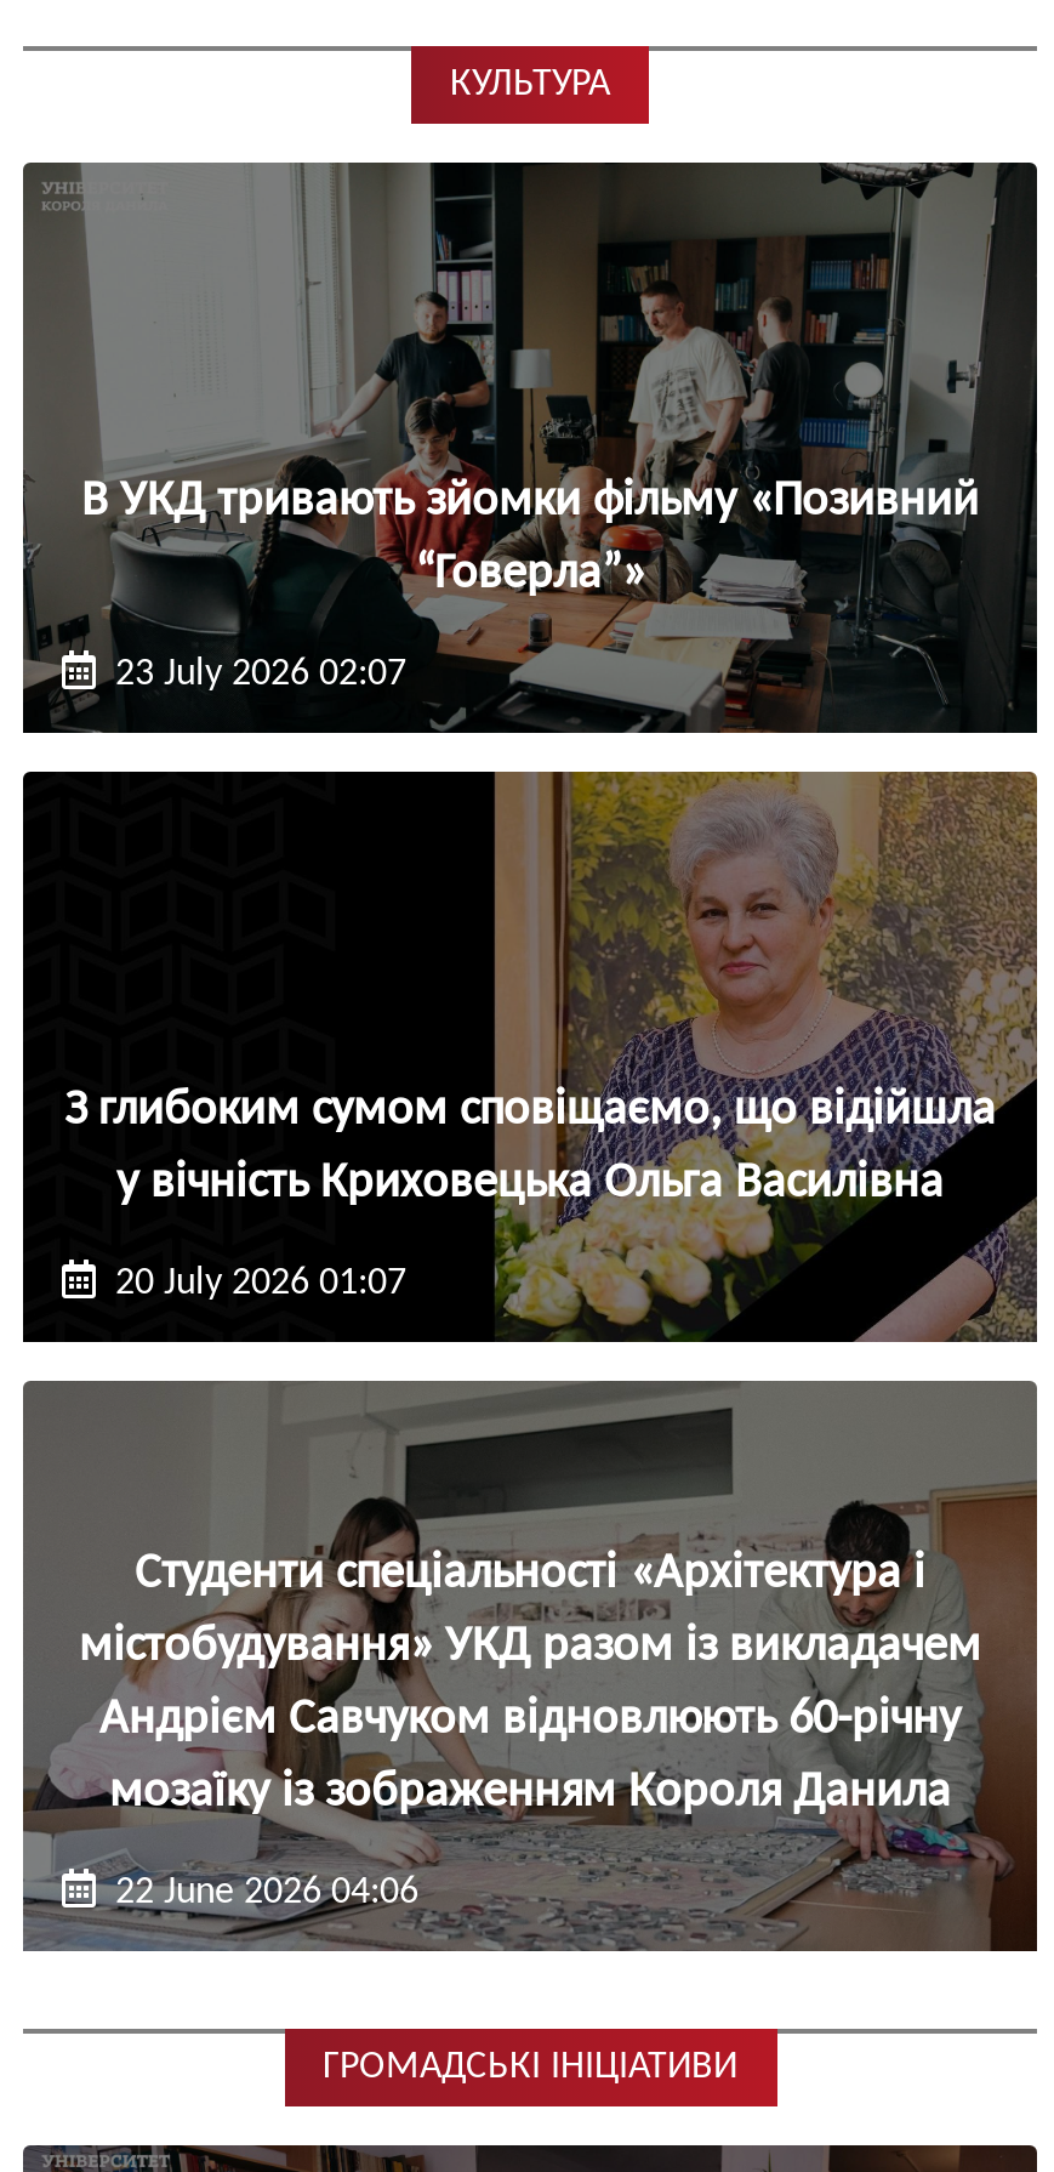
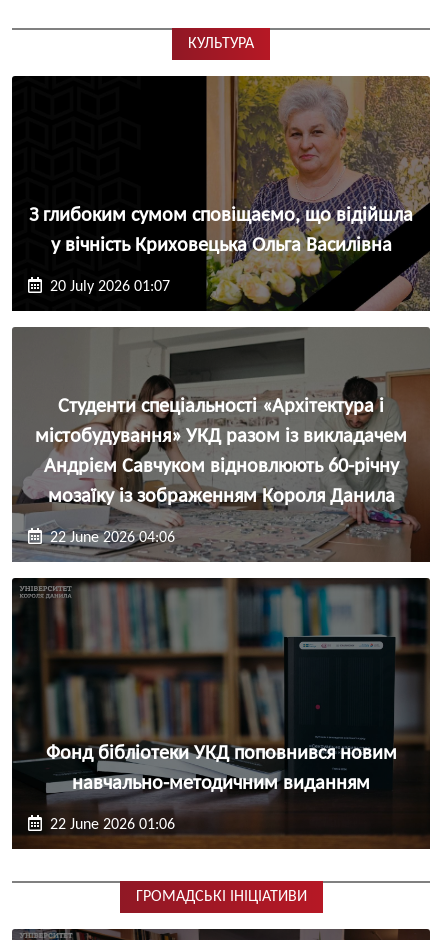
- [image]
- В УКД тривають зйомки фільму «Позивний
- “Говерла”»
- 23 July 2026 02:07

moved up: [image] | З глибоким сумом сповіщаємо, що відійшла | у вічність Криховецька Ольга Василівна | ... | мозаїку із зображенням Короля Данила | 22 June 2026 04:06

+ [image]
+ Фонд бібліотеки УКД поповнився новим
+ навчально-методичним виданням
+ 22 June 2026 01:06
